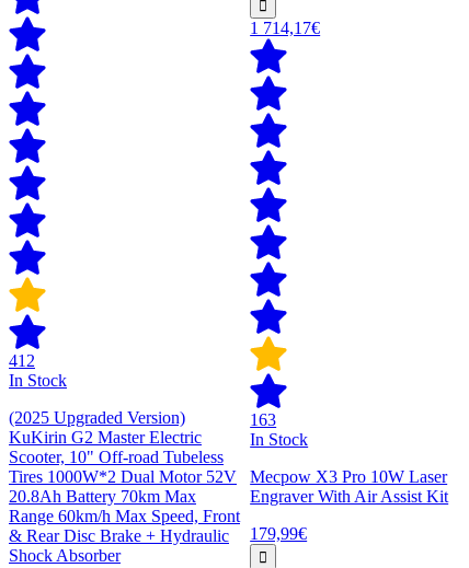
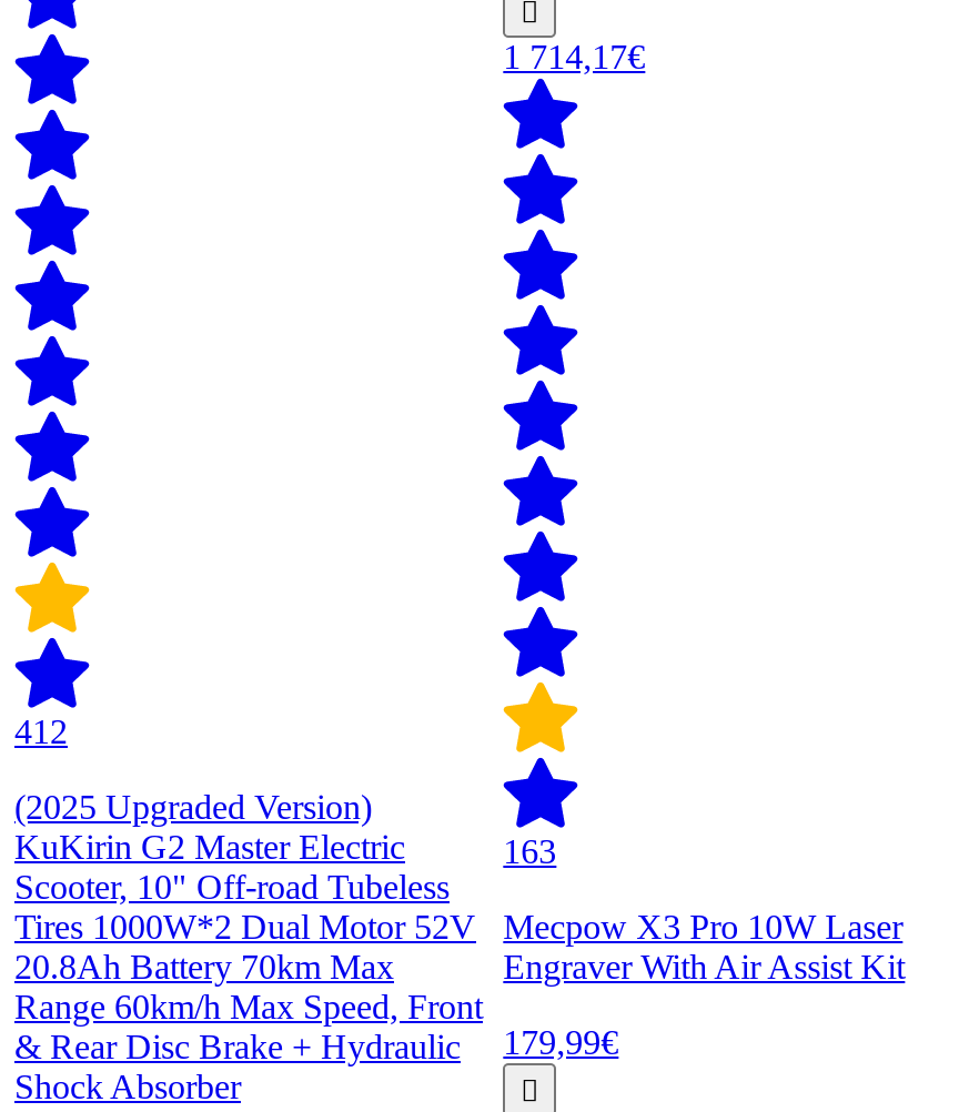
- In Stock

- In Stock
